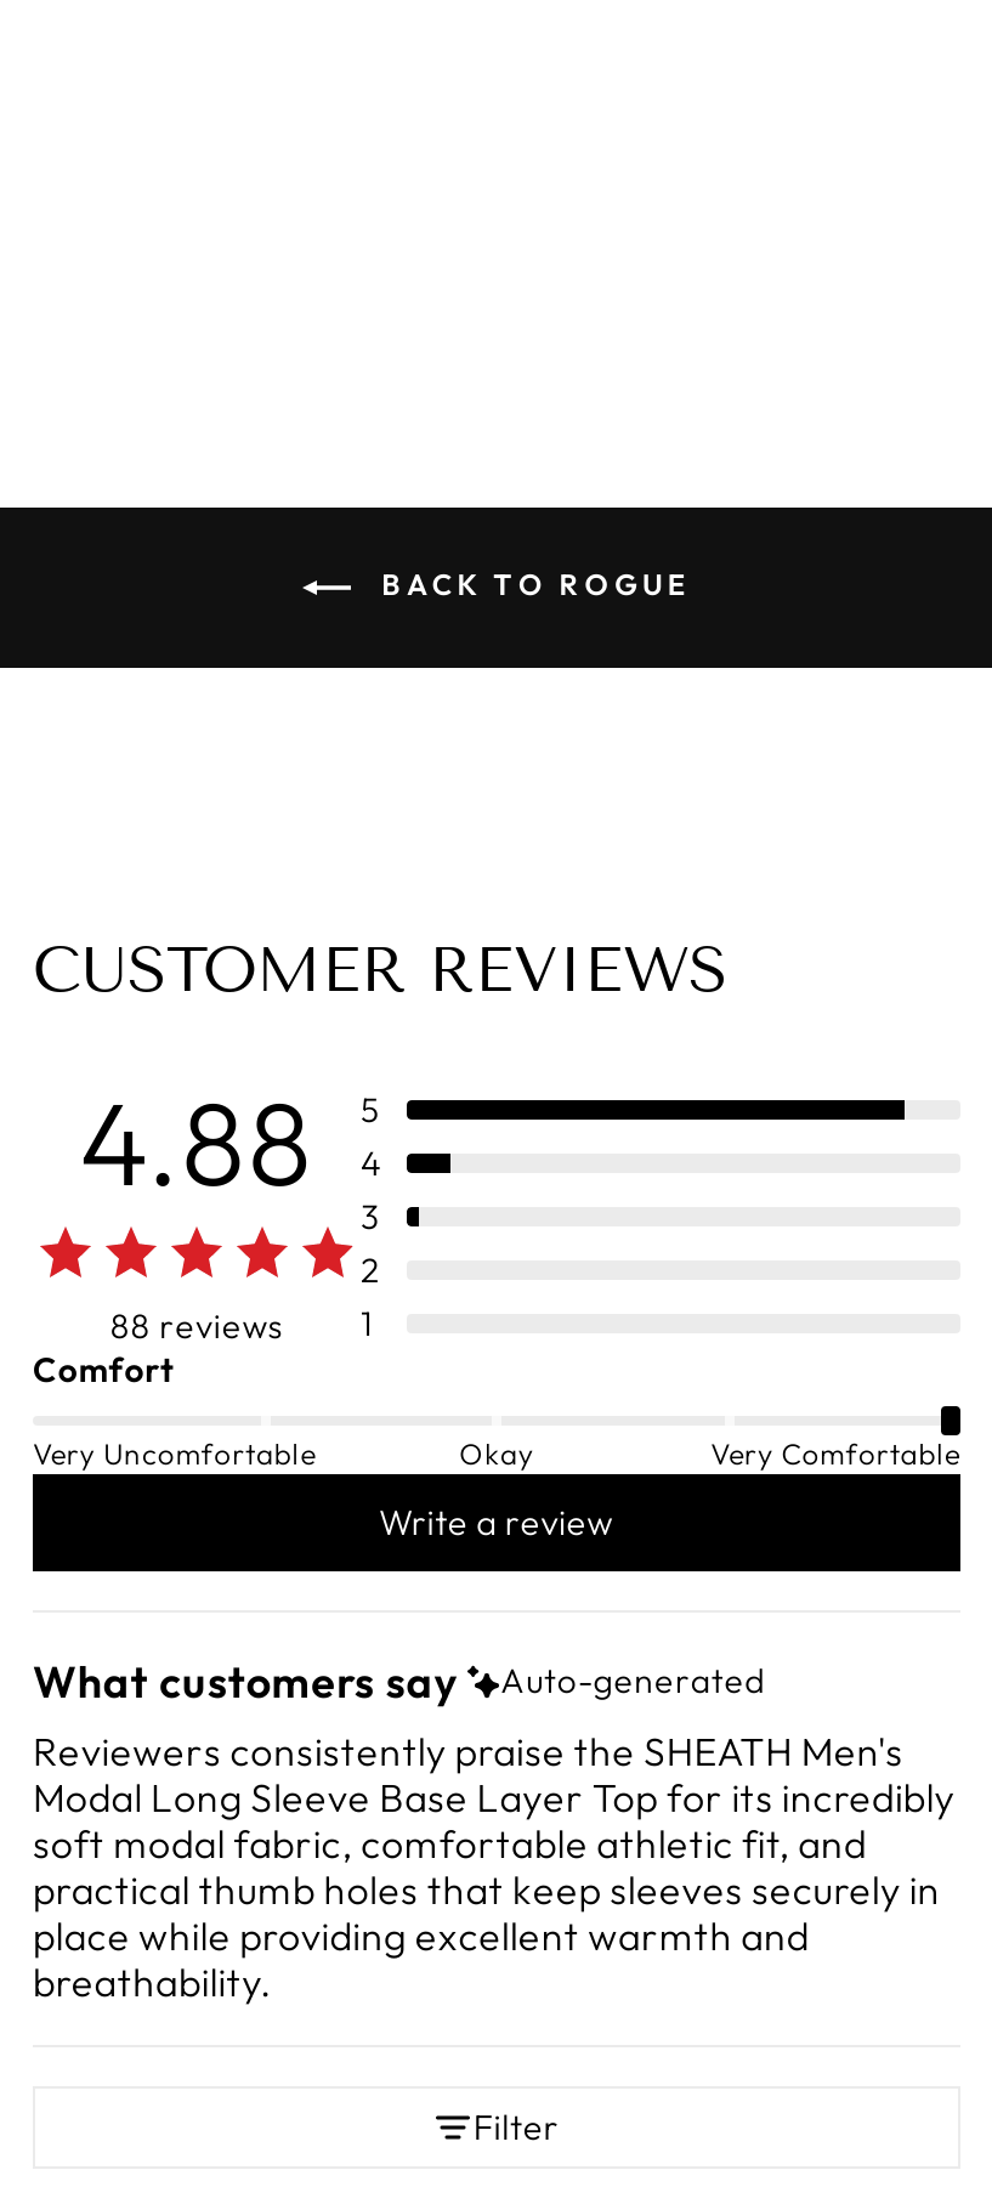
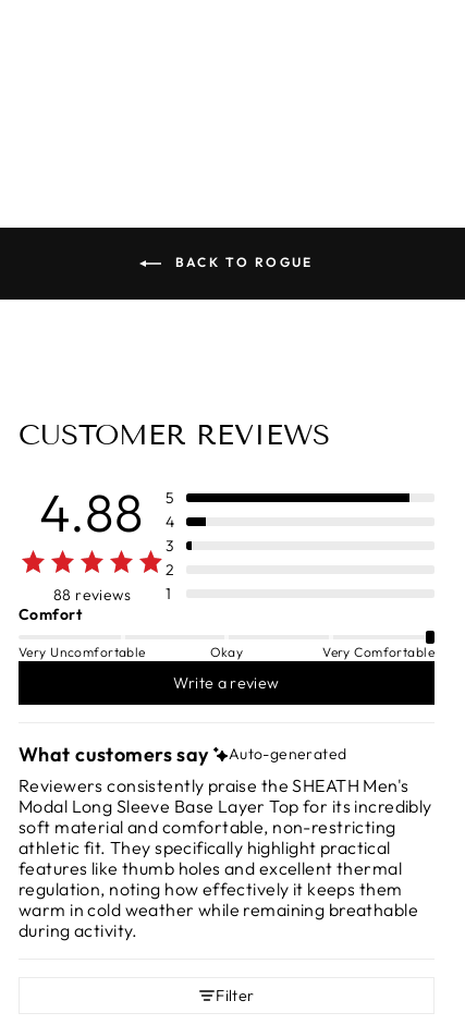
- soft modal fabric, comfortable athletic fit, and
- practical thumb holes that keep sleeves securely in
- place while providing excellent warmth and
- breathability.
+ soft material and comfortable, non-restricting
+ athletic fit. They specifically highlight practical
+ features like thumb holes and excellent thermal
+ regulation, noting how effectively it keeps them
+ warm in cold weather while remaining breathable
+ during activity.
